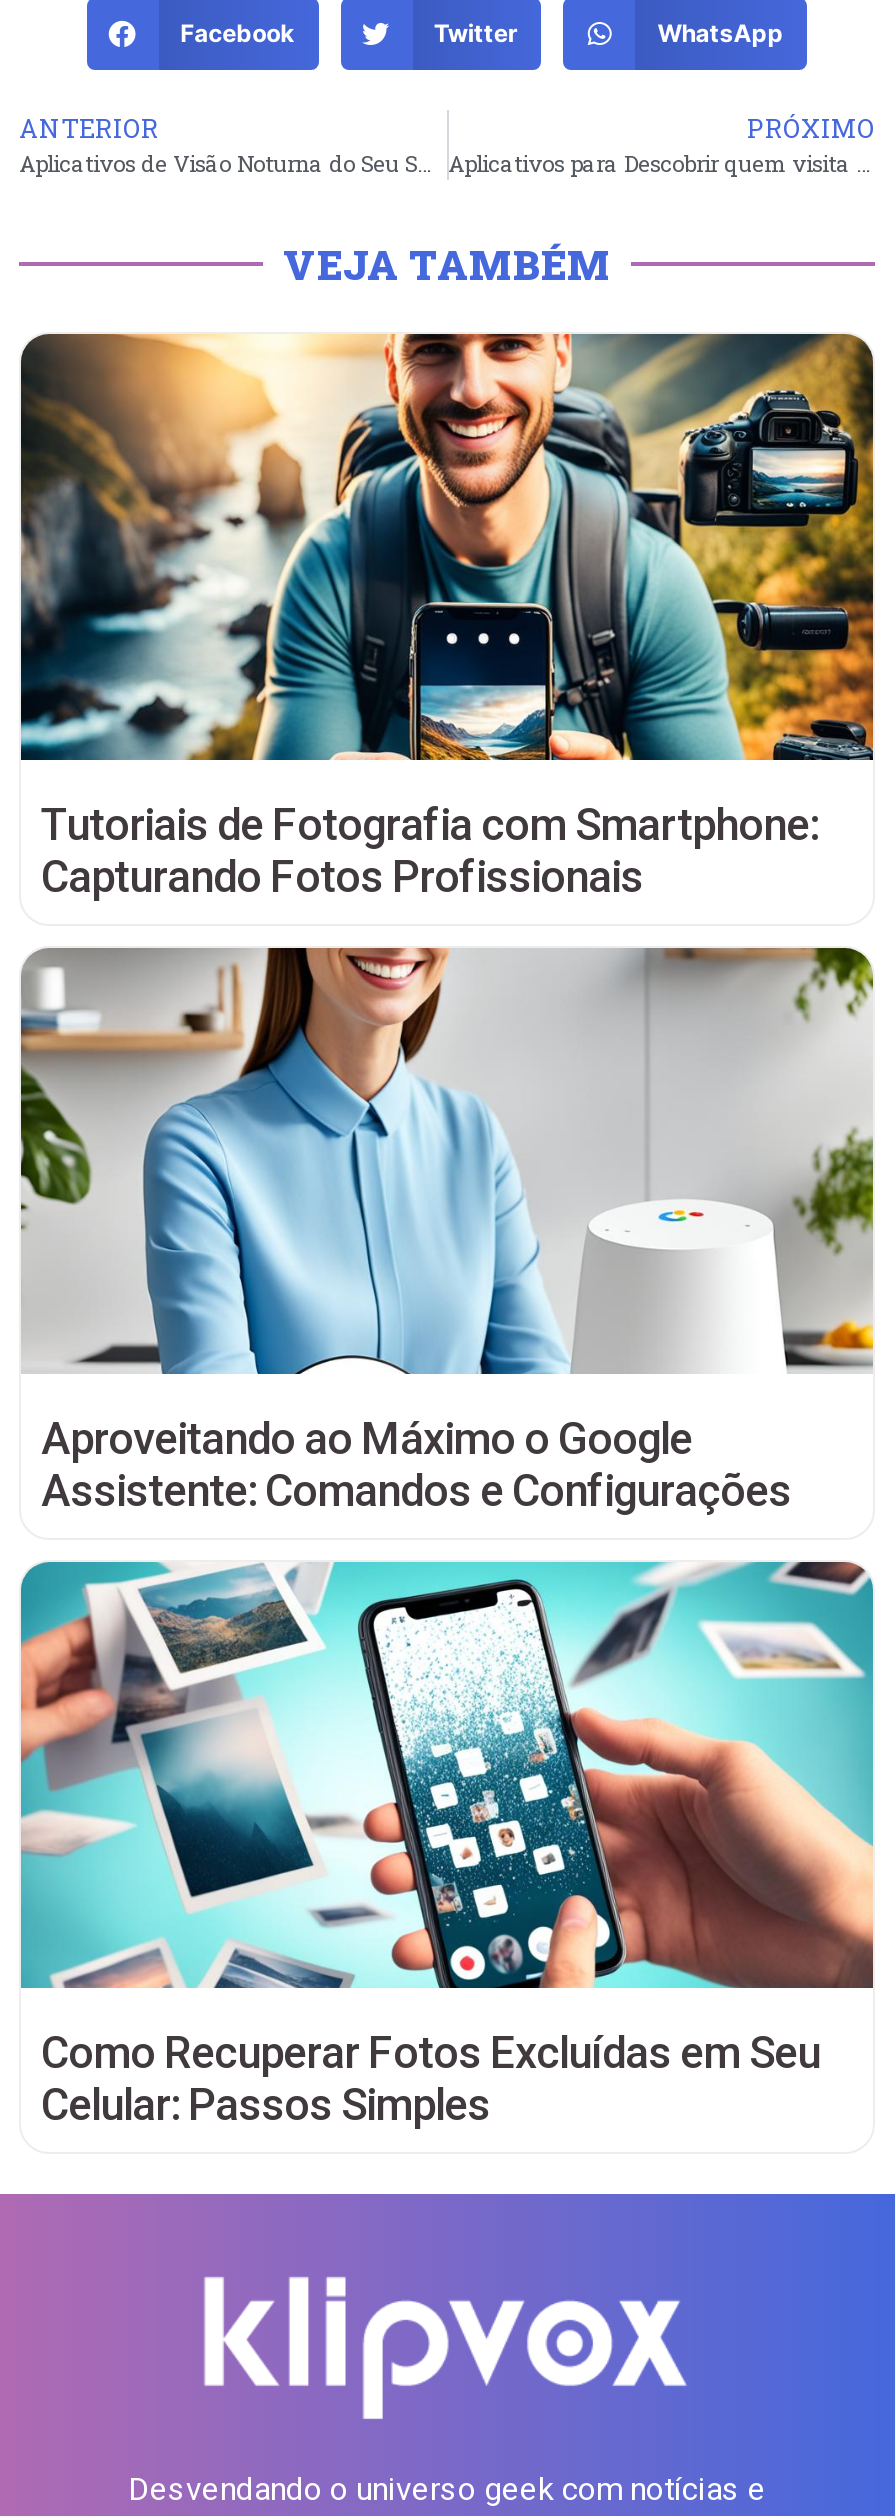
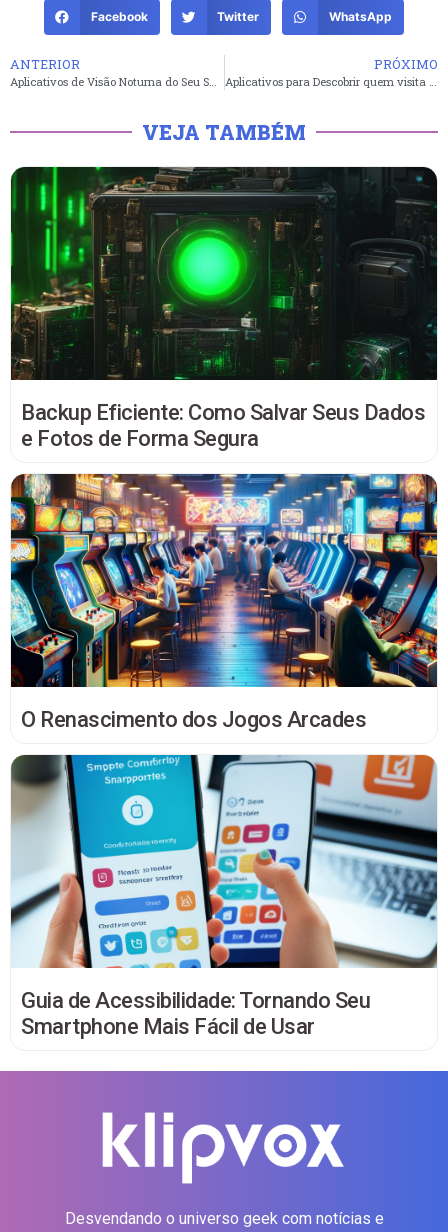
- [image]
- Tutoriais de Fotografia com Smartphone:
- Capturando Fotos Profissionais
+ [image]
+ Backup Eficiente: Como Salvar Seus Dados
+ e Fotos de Forma Segura

- [image]
- Aproveitando ao Máximo o Google
- Assistente: Comandos e Configurações
+ [image]
+ O Renascimento dos Jogos Arcades

- [image]
- Como Recuperar Fotos Excluídas em Seu
- Celular: Passos Simples
+ [image]
+ Guia de Acessibilidade: Tornando Seu
+ Smartphone Mais Fácil de Usar
